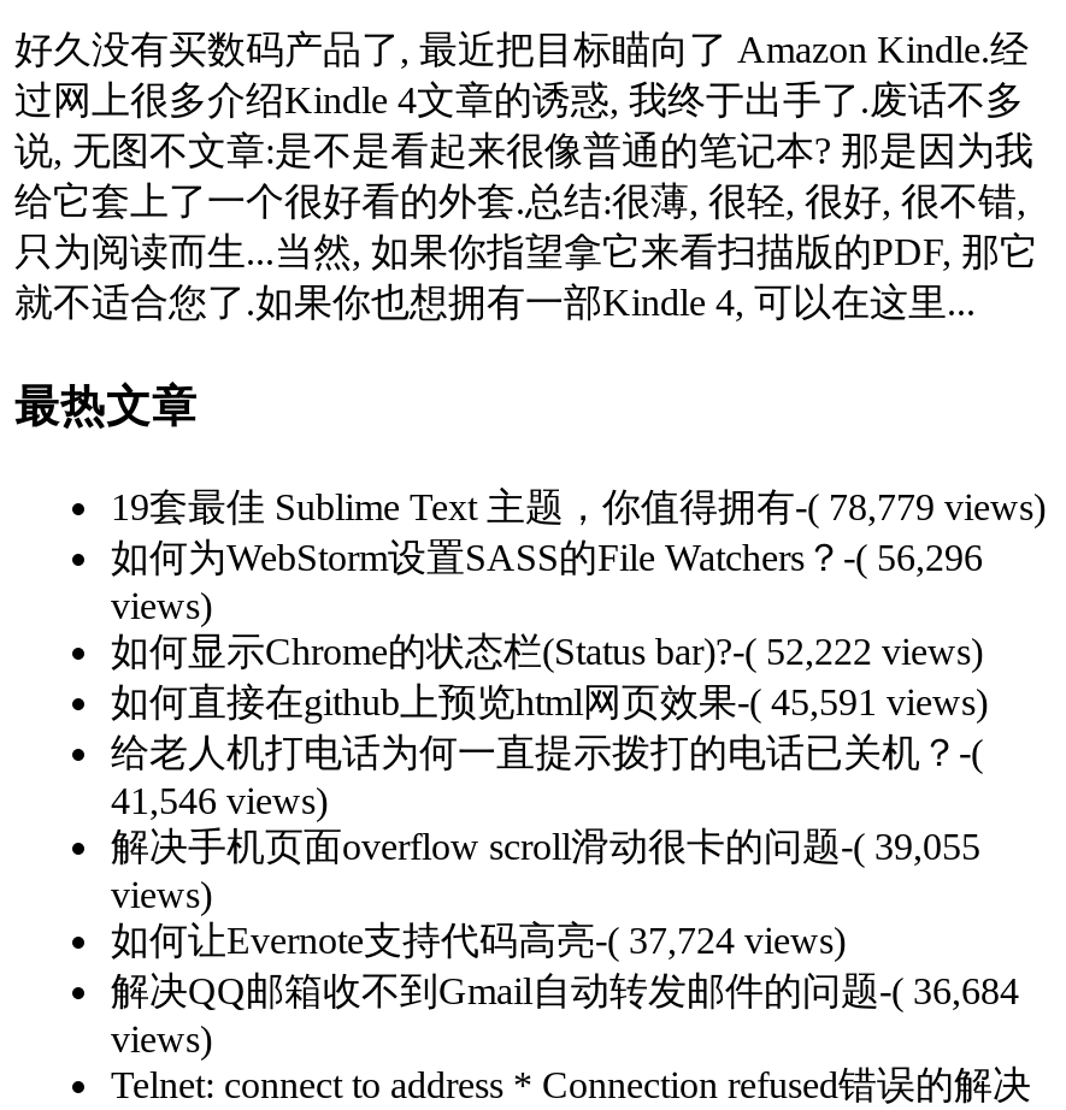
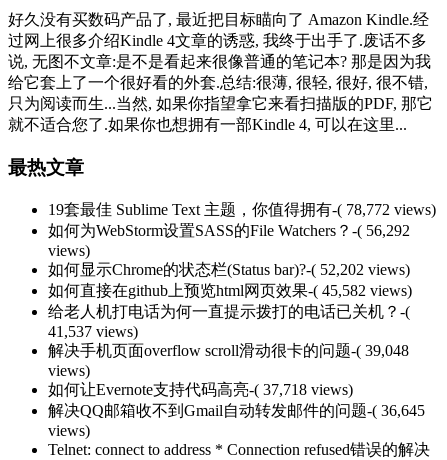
- 19套最佳 Sublime Text 主题，你值得拥有-( 78,779 views)
+ 19套最佳 Sublime Text 主题，你值得拥有-( 78,772 views)

- 如何为WebStorm设置SASS的File Watchers？-( 56,296
+ 如何为WebStorm设置SASS的File Watchers？-( 56,292

- 如何显示Chrome的状态栏(Status bar)?-( 52,222 views)
+ 如何显示Chrome的状态栏(Status bar)?-( 52,202 views)

- 如何直接在github上预览html网页效果-( 45,591 views)
+ 如何直接在github上预览html网页效果-( 45,582 views)

- 41,546 views)
+ 41,537 views)

- 解决手机页面overflow scroll滑动很卡的问题-( 39,055
+ 解决手机页面overflow scroll滑动很卡的问题-( 39,048

- 如何让Evernote支持代码高亮-( 37,724 views)
+ 如何让Evernote支持代码高亮-( 37,718 views)

- 解决QQ邮箱收不到Gmail自动转发邮件的问题-( 36,684
+ 解决QQ邮箱收不到Gmail自动转发邮件的问题-( 36,645
